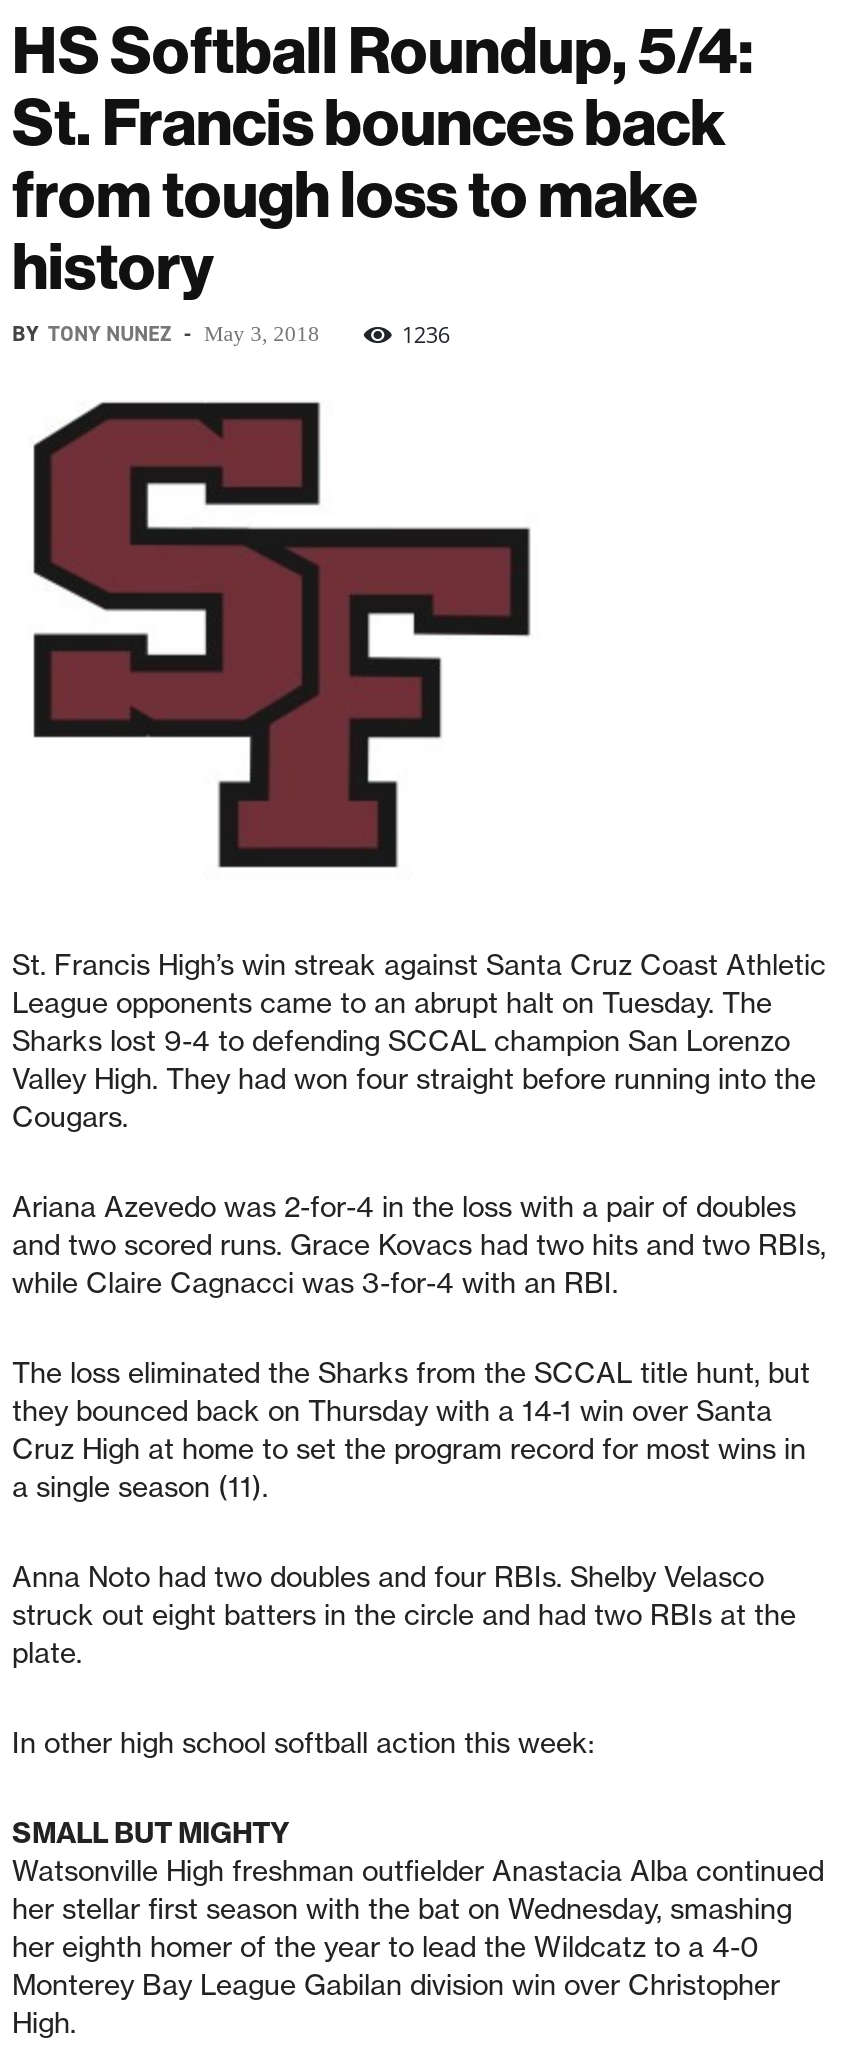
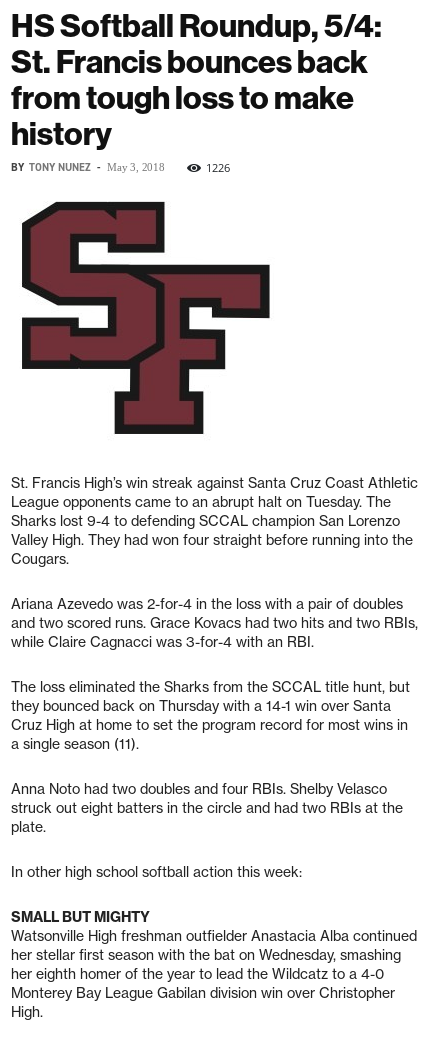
- 1236
+ 1226
